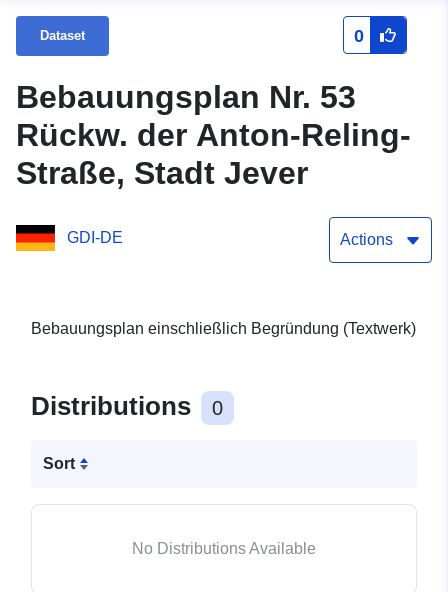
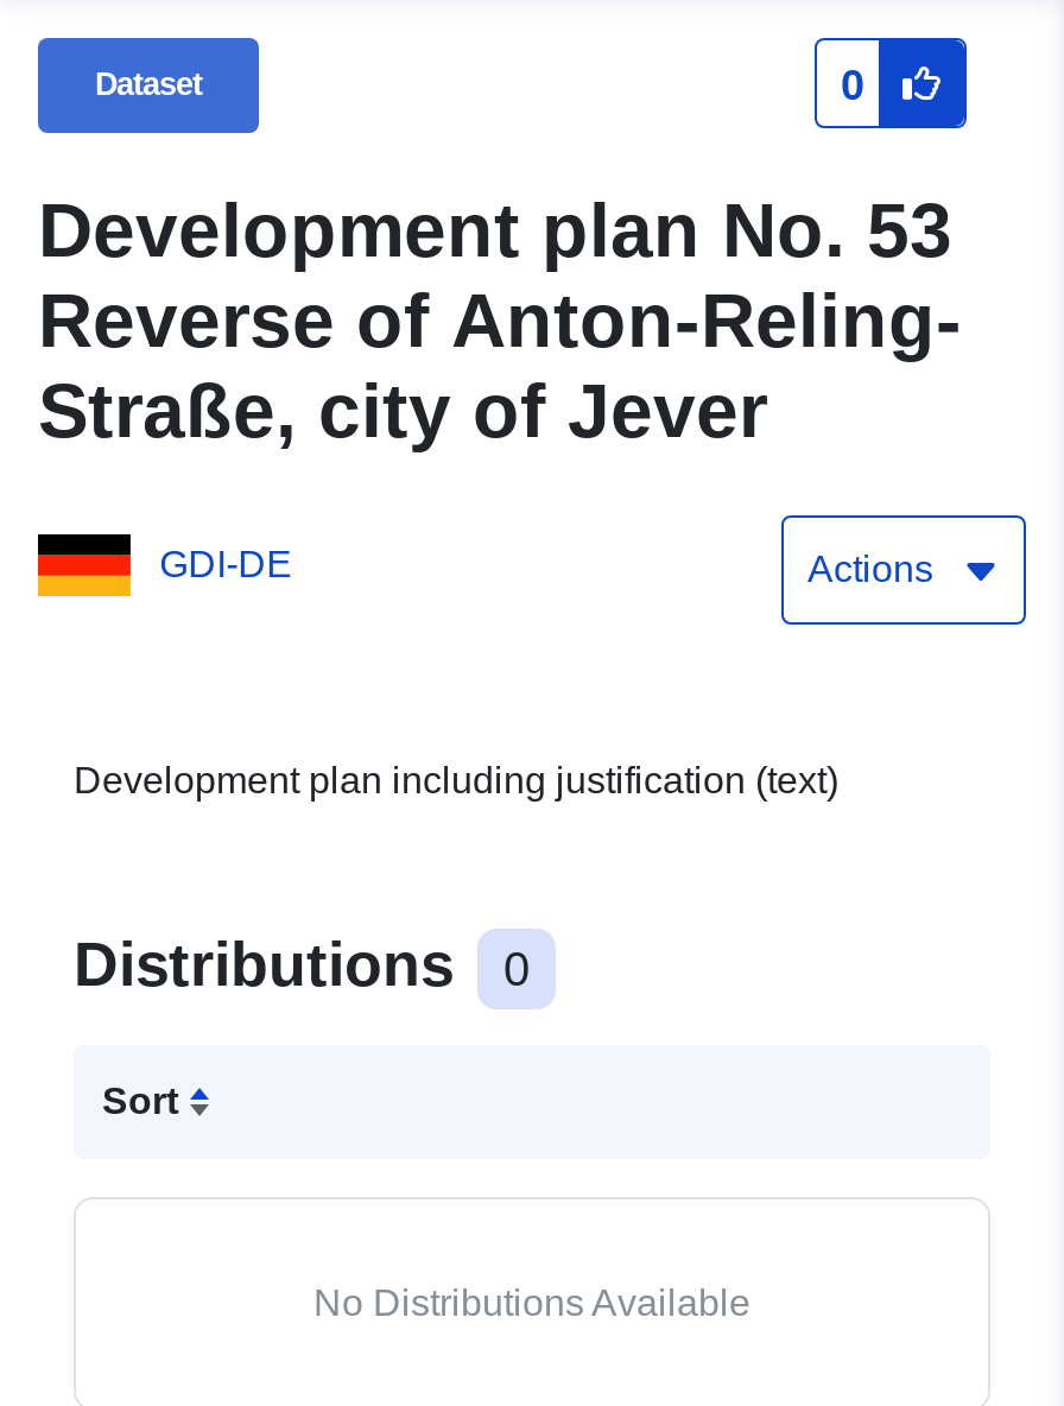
- Bebauungsplan Nr. 53
- Rückw. der Anton-Reling-
- Straße, Stadt Jever
+ Development plan No. 53
+ Reverse of Anton-Reling-
+ Straße, city of Jever

- Bebauungsplan einschließlich Begründung (Textwerk)
+ Development plan including justification (text)
